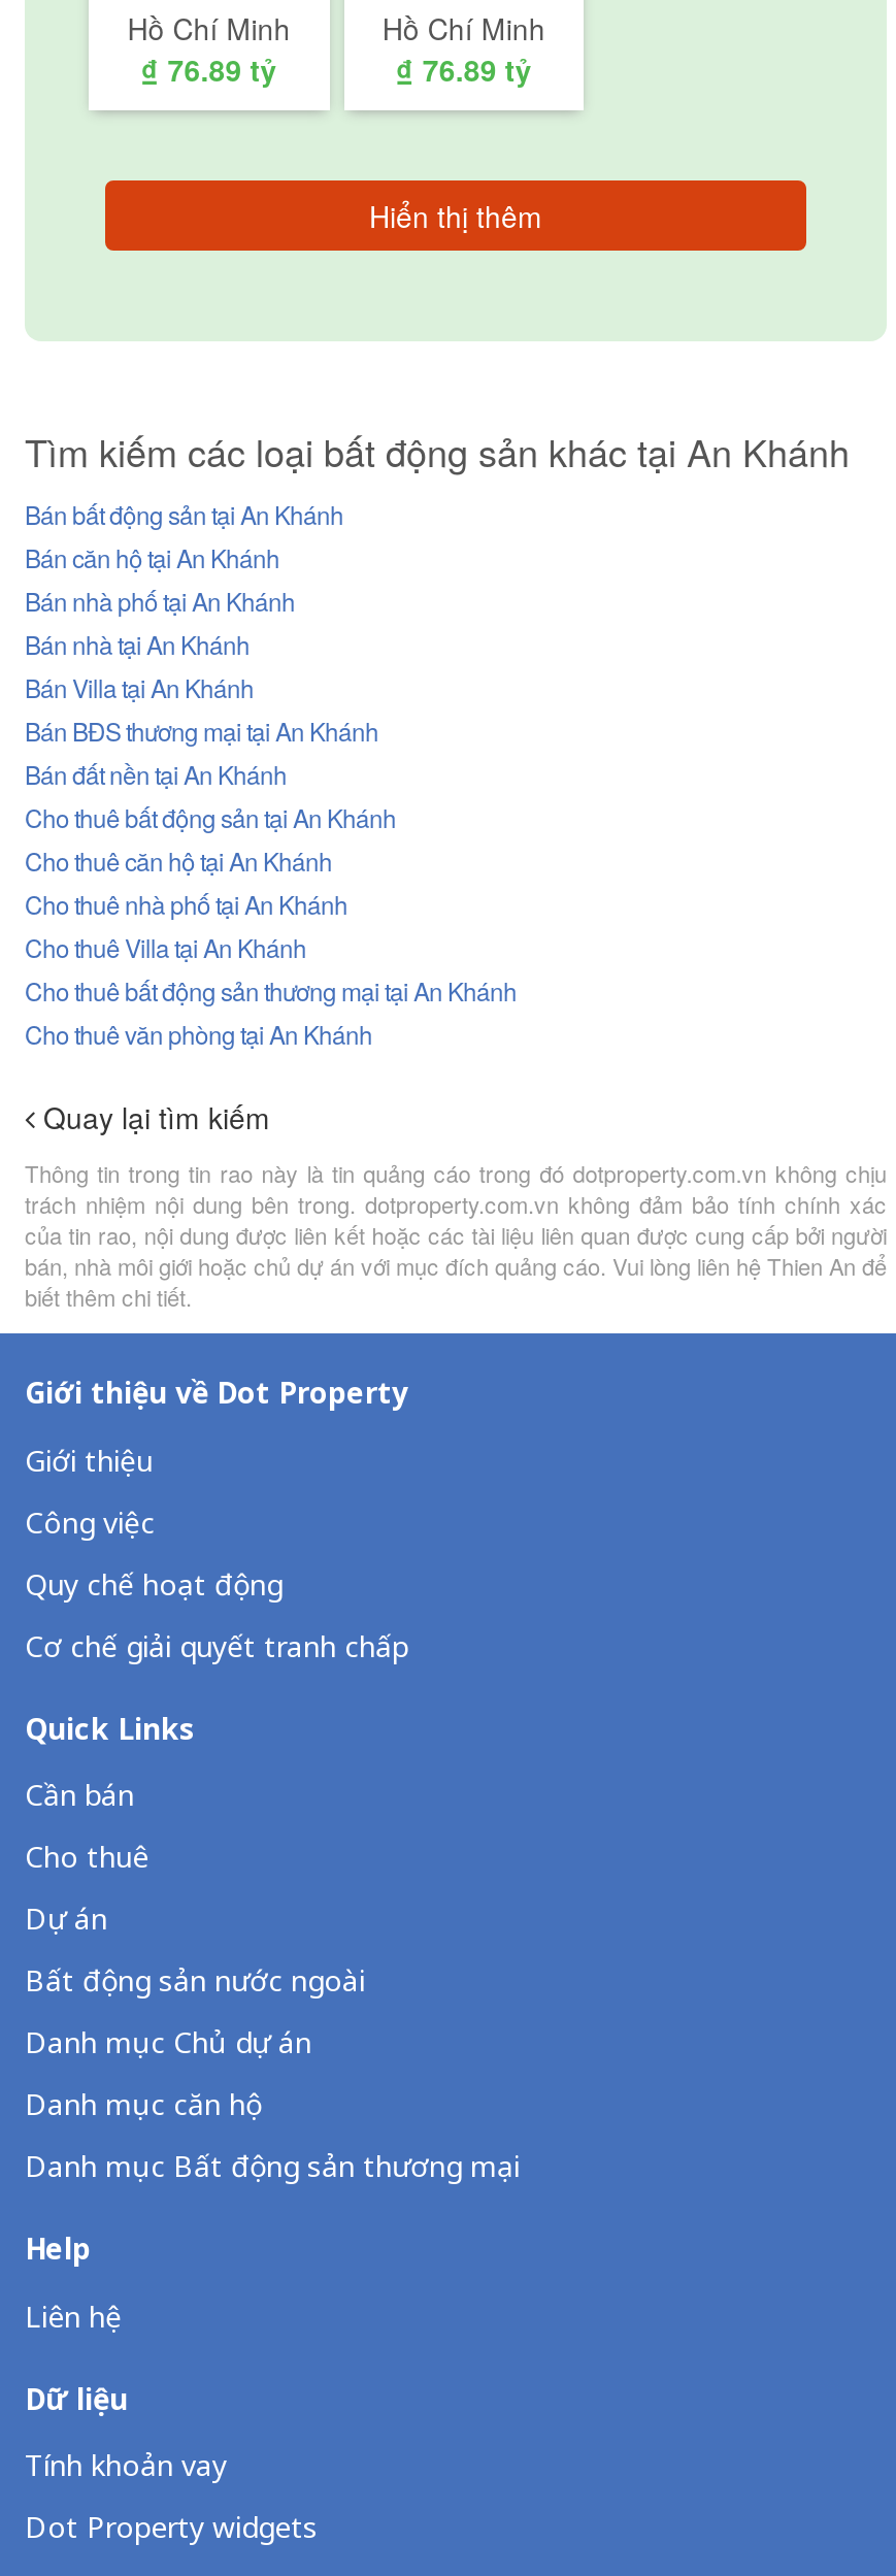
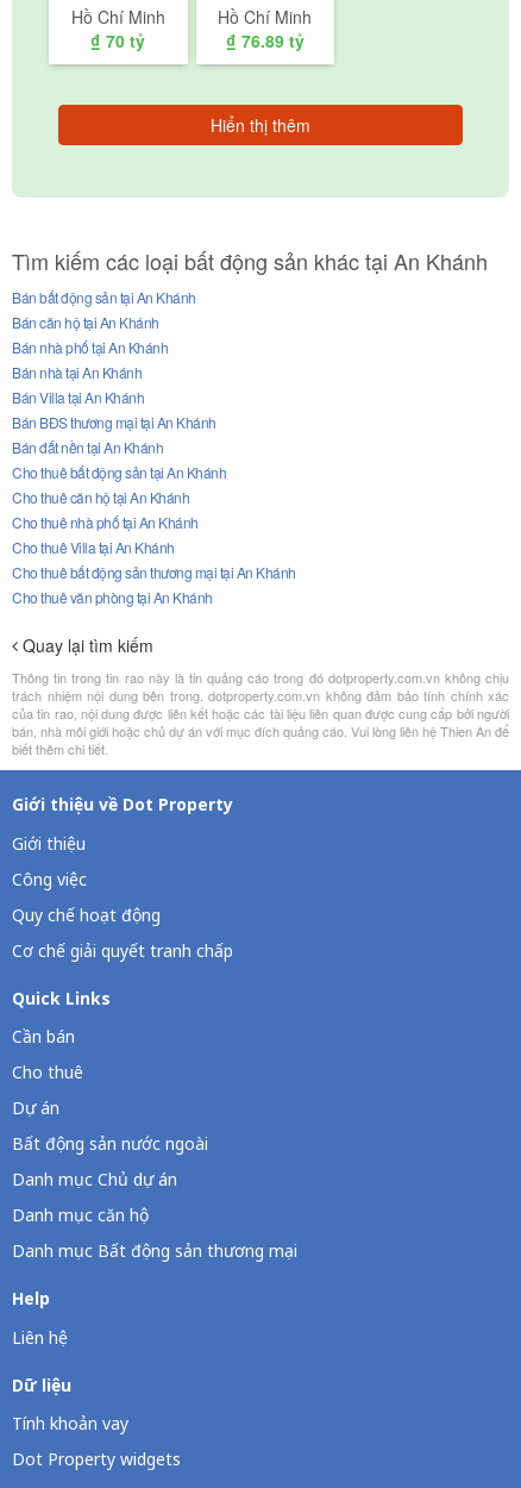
- ₫ 76.89 tỷ
+ ₫ 70 tỷ
